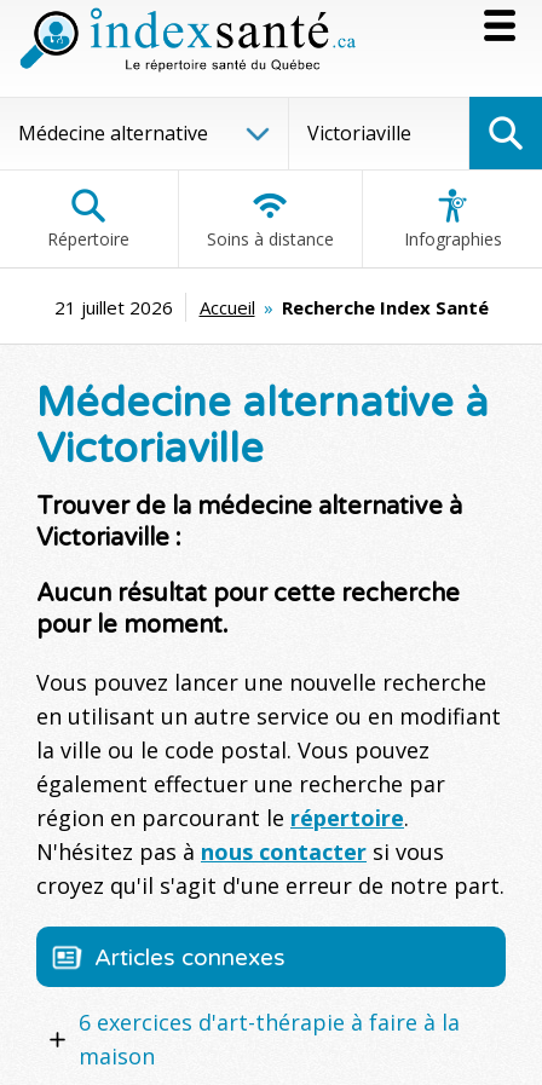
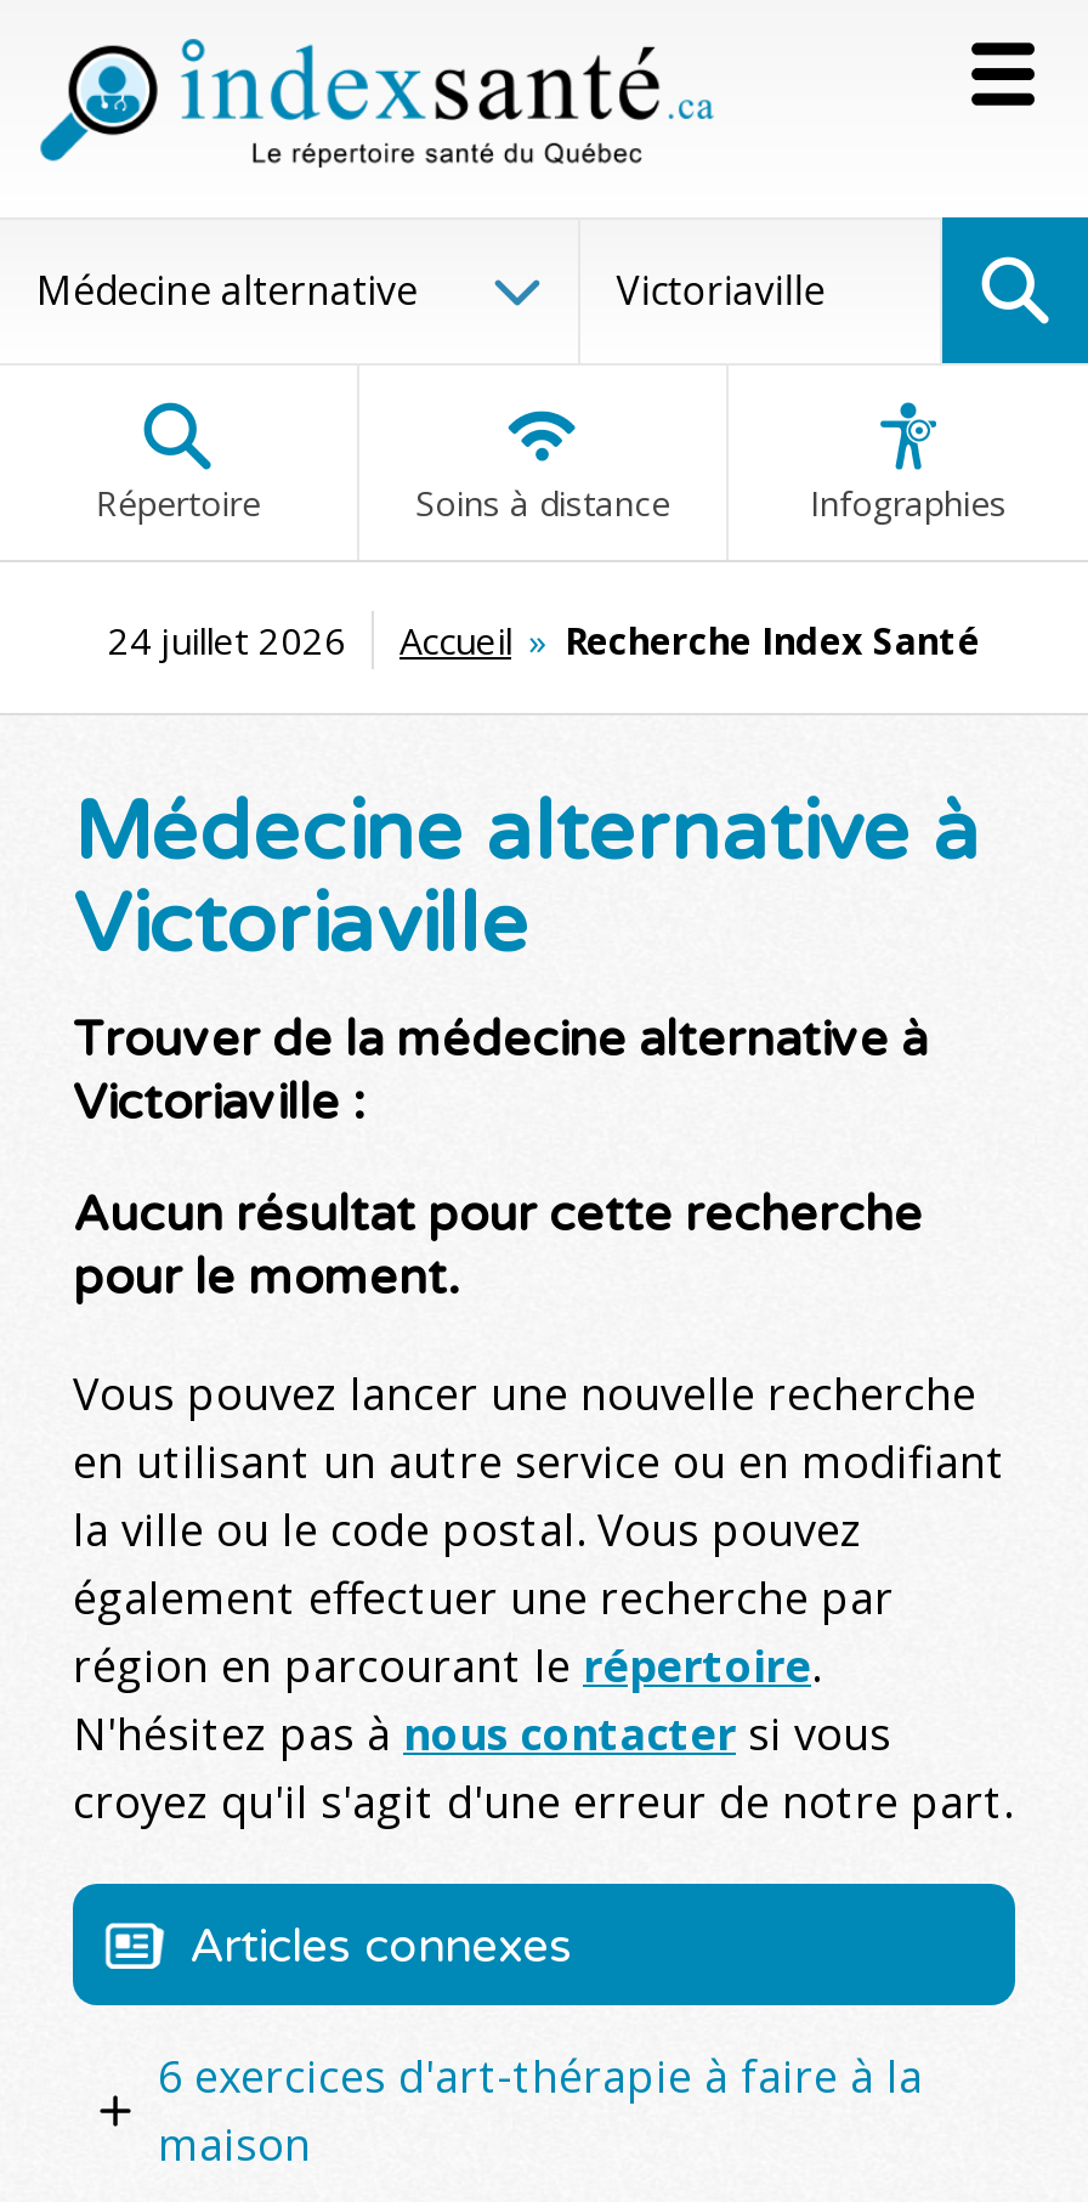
- 21 juillet 2026 Accueil » Recherche Index Santé
+ 24 juillet 2026 Accueil » Recherche Index Santé
